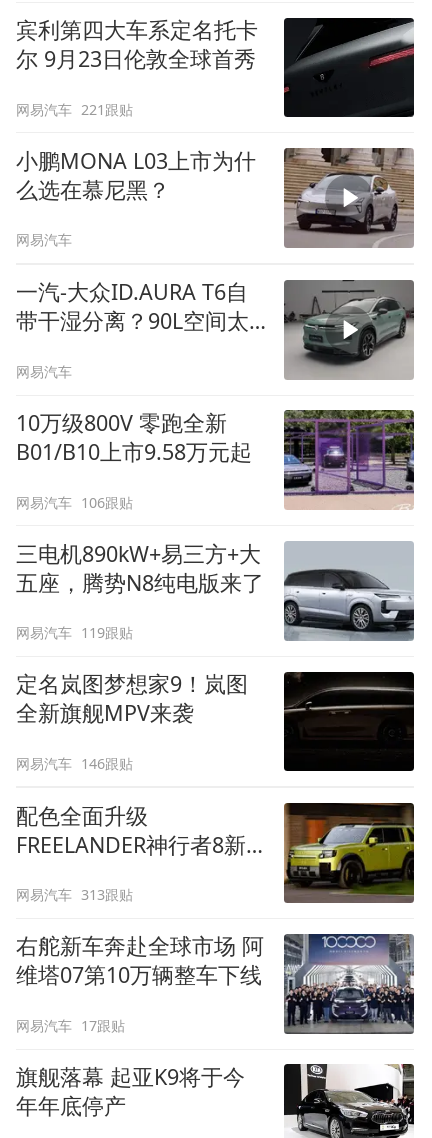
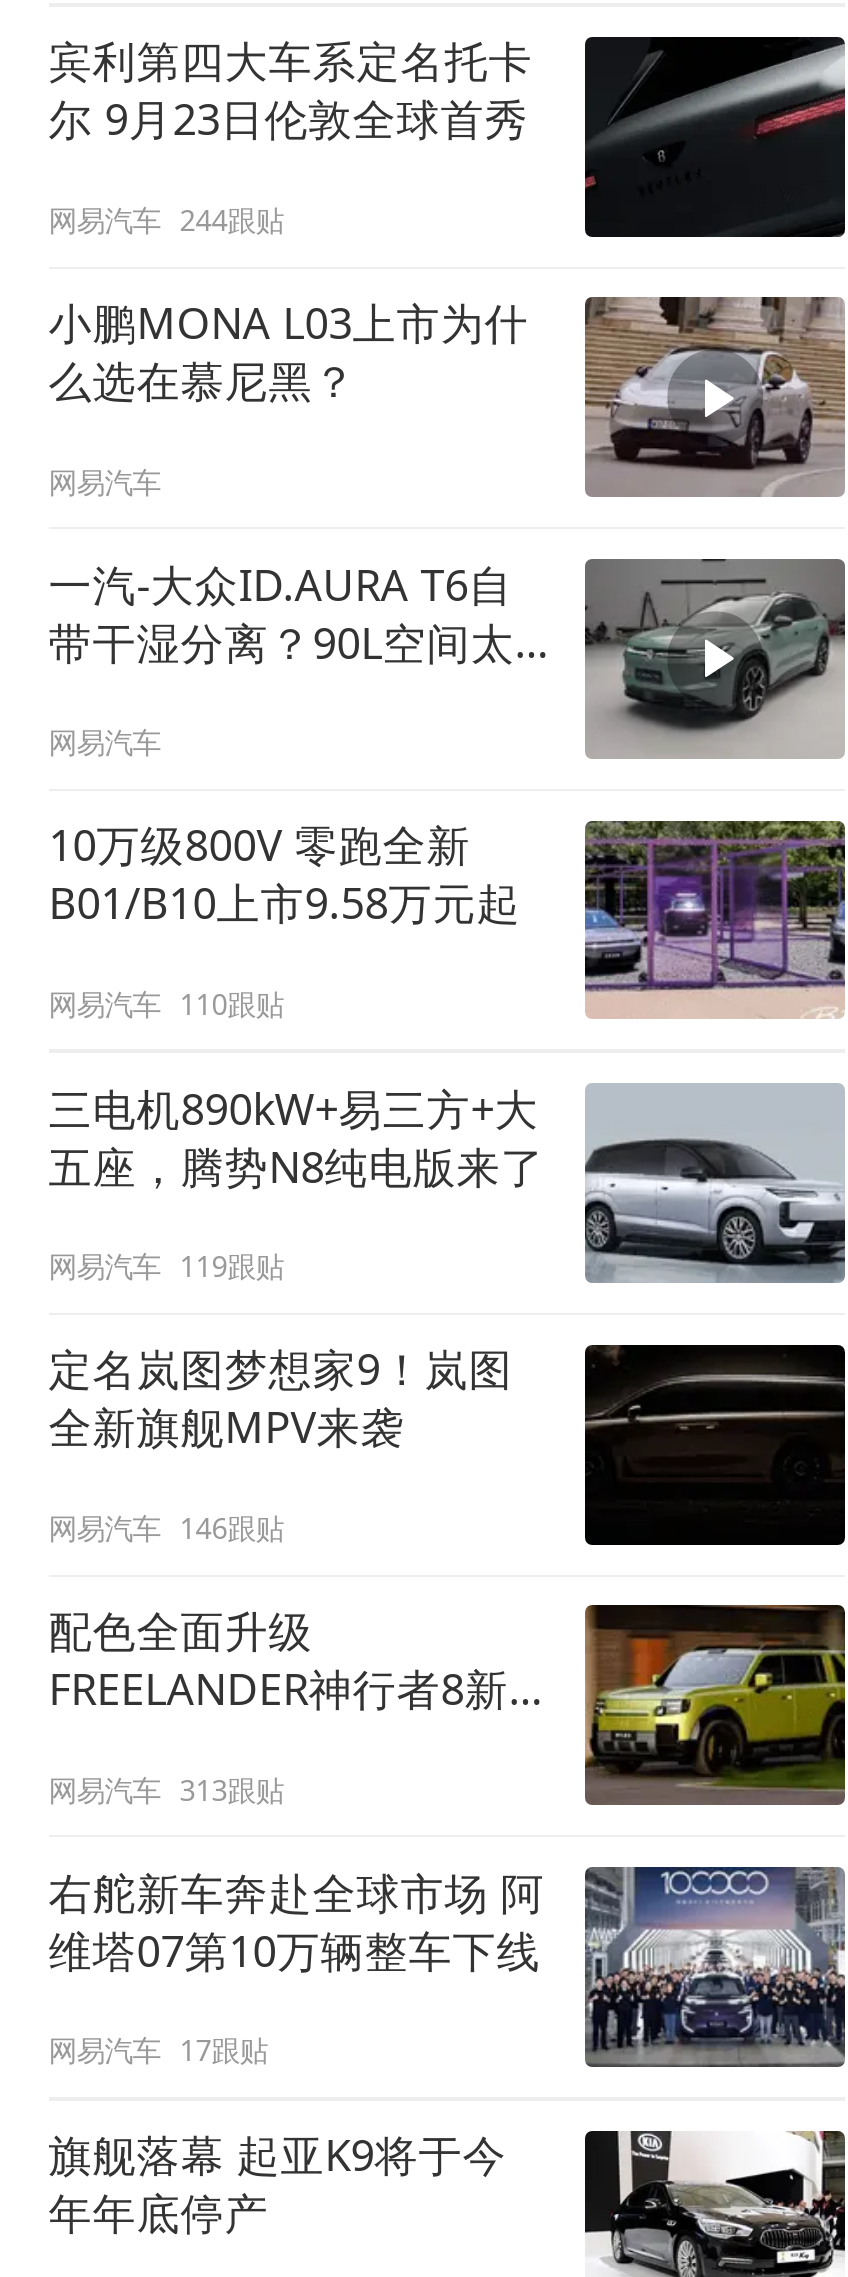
- 网易汽车 221跟贴
+ 网易汽车 244跟贴

- 网易汽车 106跟贴
+ 网易汽车 110跟贴
